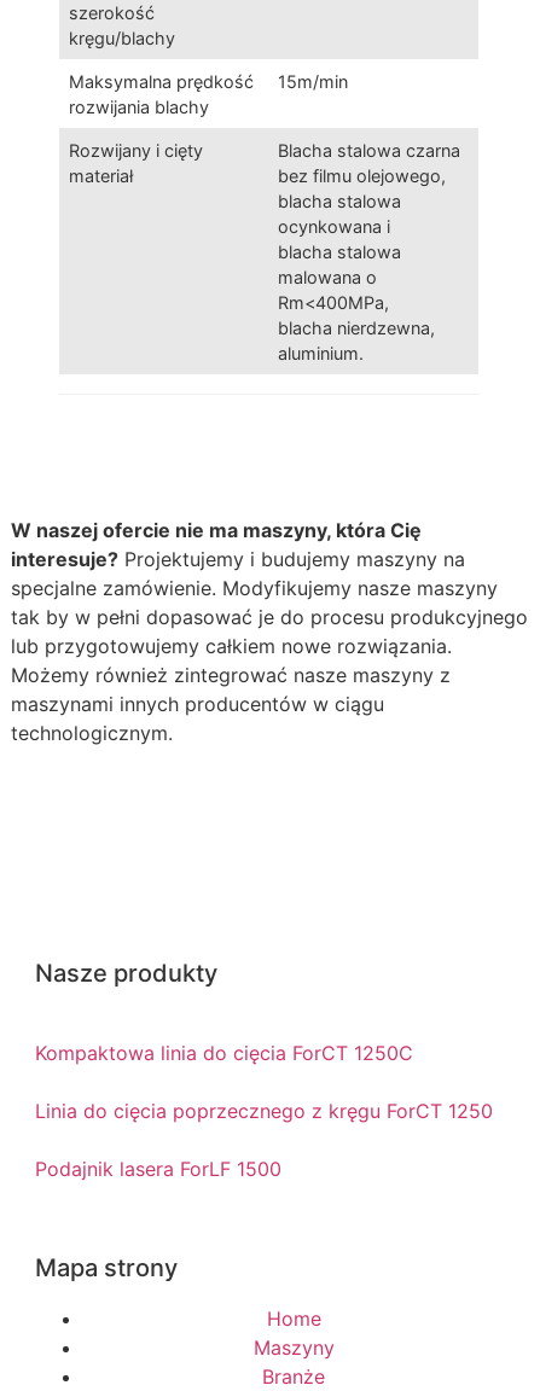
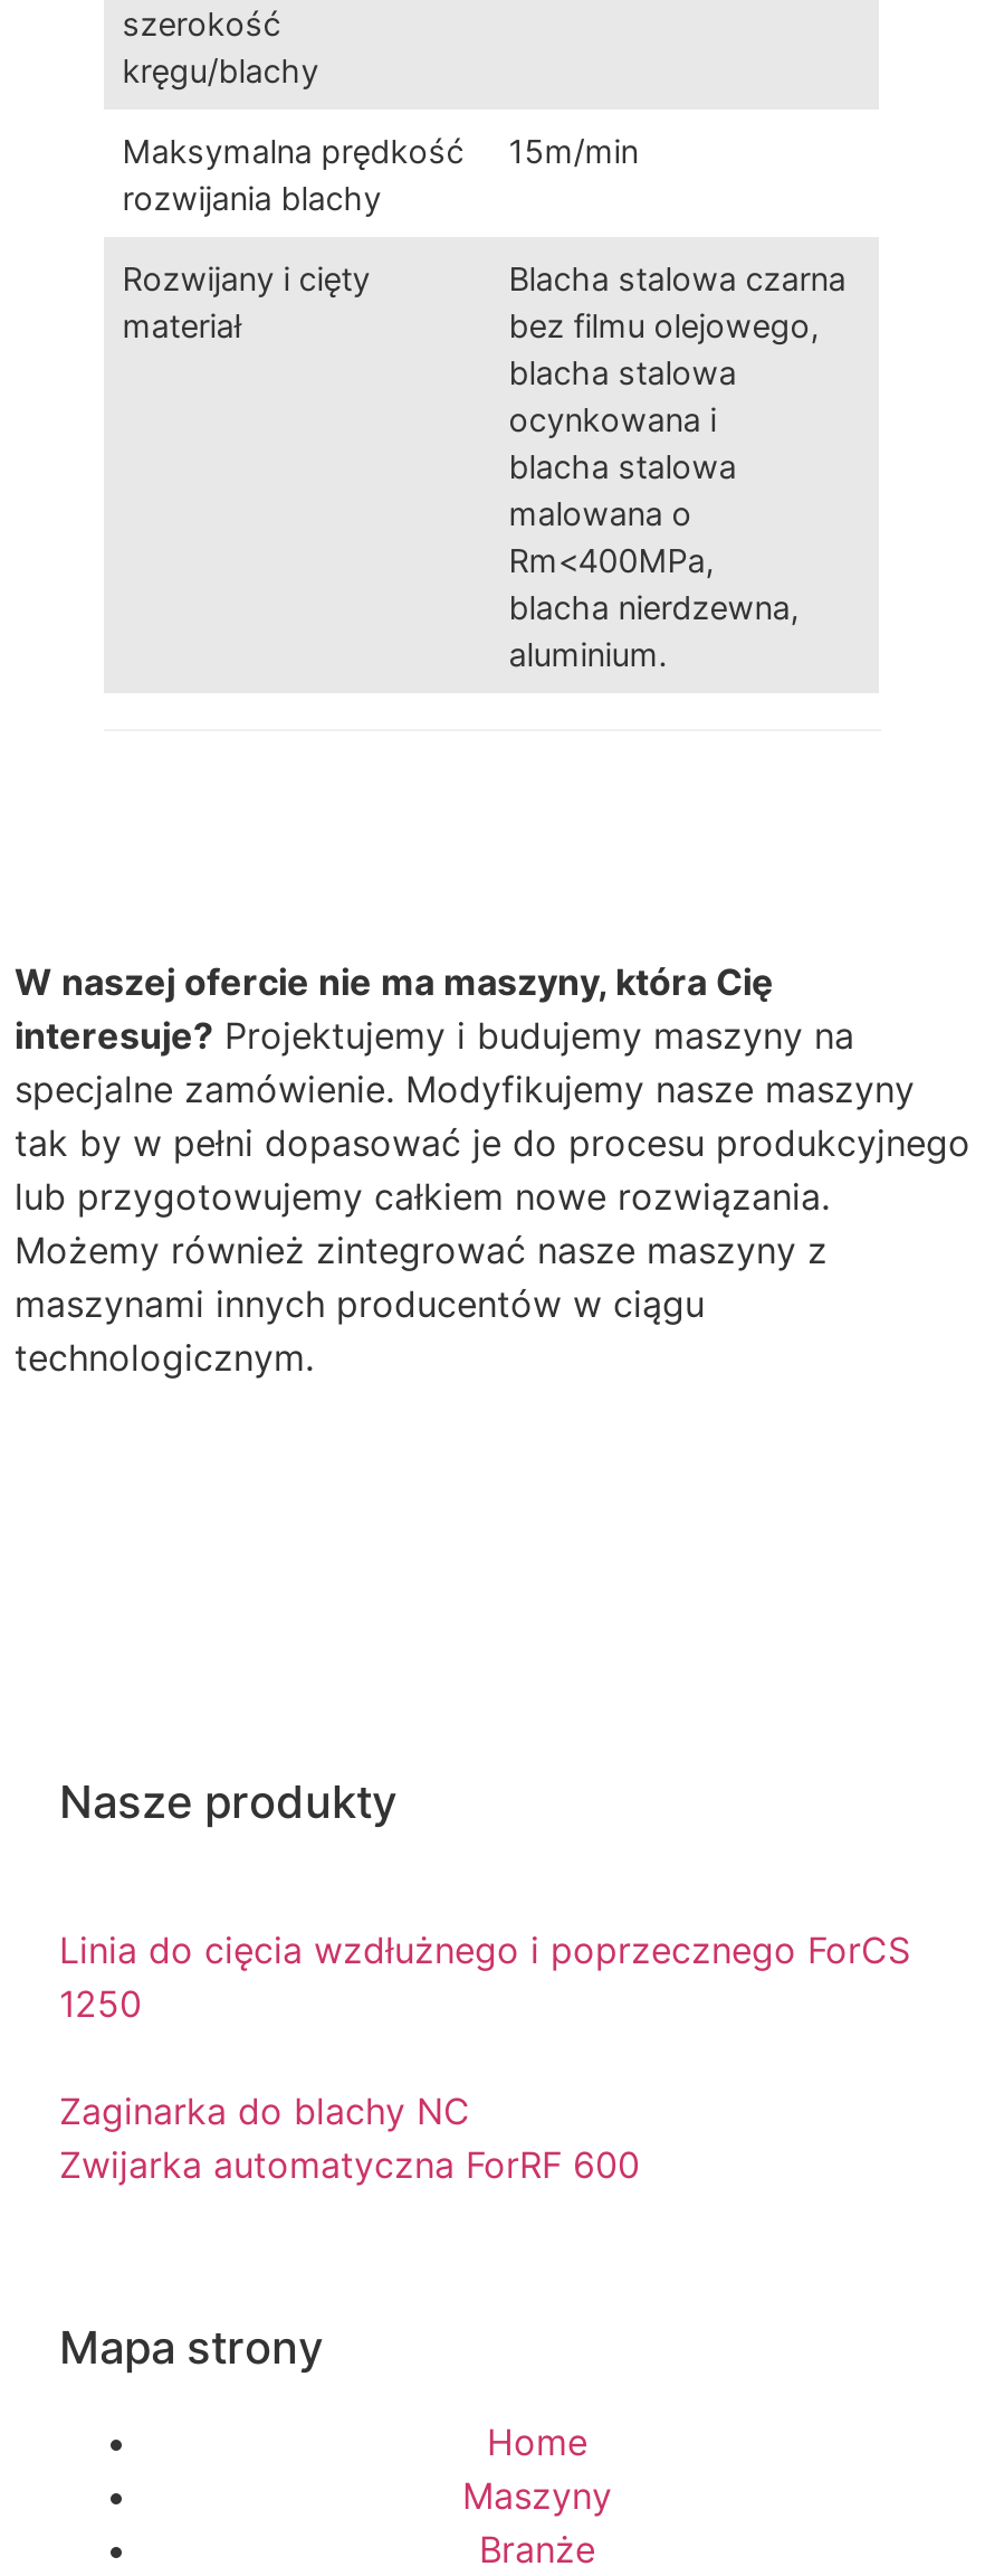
- Kompaktowa linia do cięcia ForCT 1250C
- Linia do cięcia poprzecznego z kręgu ForCT 1250
- Podajnik lasera ForLF 1500
+ Linia do cięcia wzdłużnego i poprzecznego ForCS
+ 1250
+ Zaginarka do blachy NC
+ Zwijarka automatyczna ForRF 600
